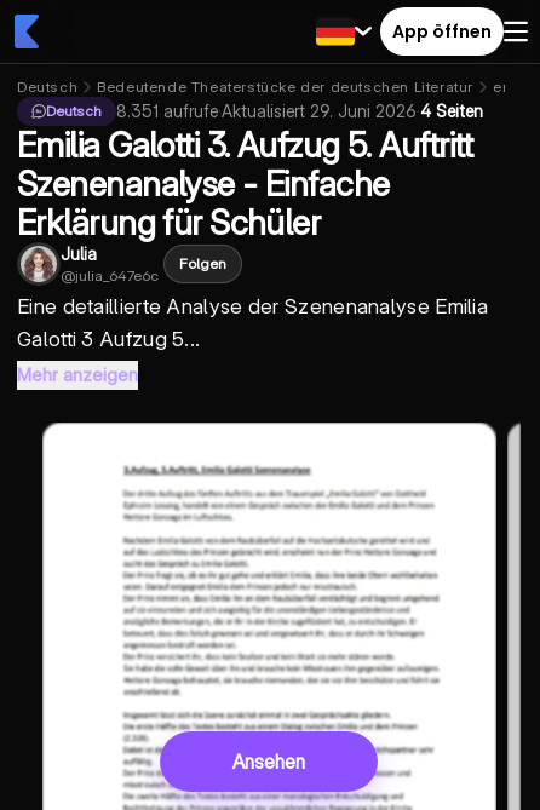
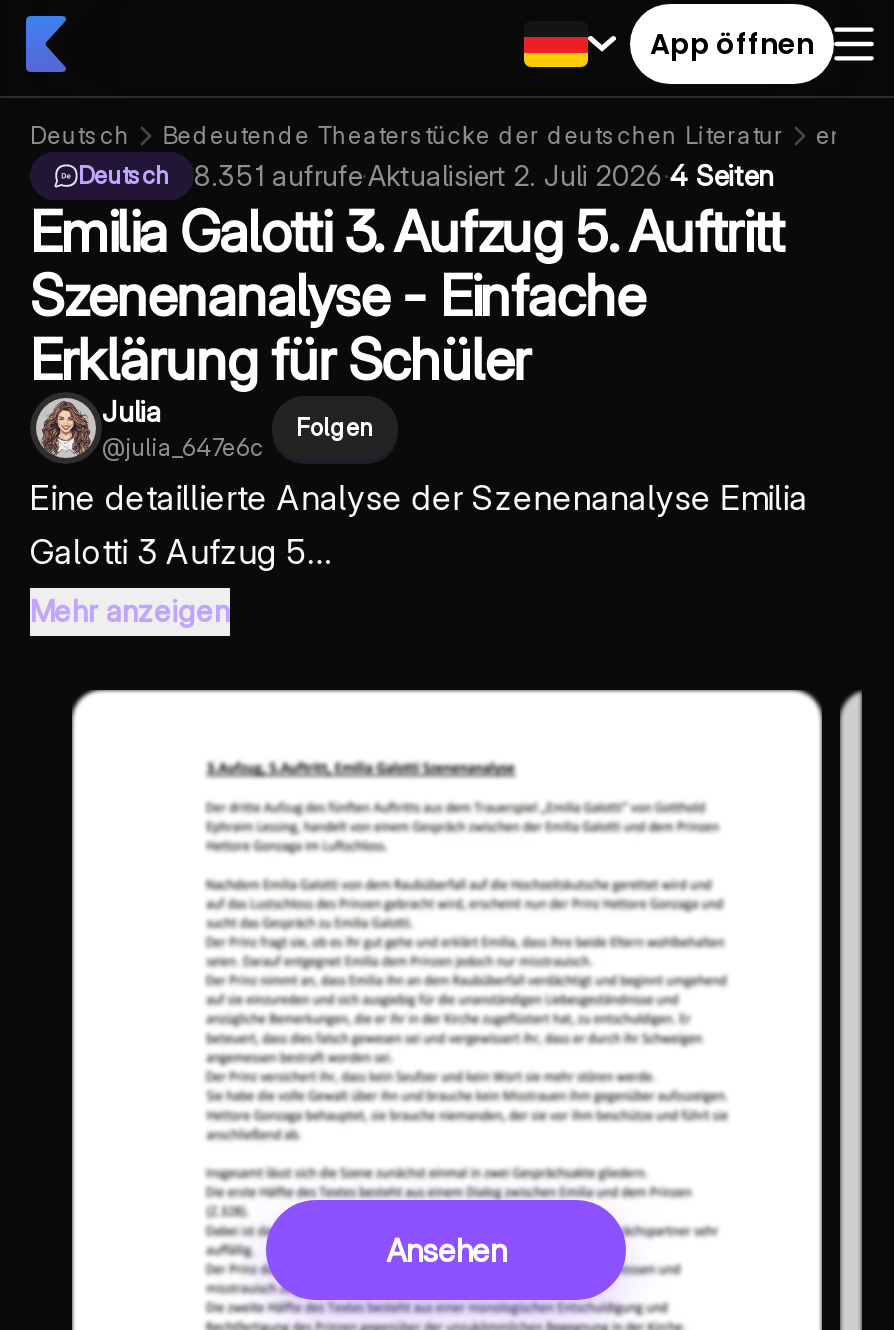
- 8.351 aufrufe · Aktualisiert 29. Juni 2026 · 4 Seiten
+ 8.351 aufrufe · Aktualisiert 2. Juli 2026 · 4 Seiten
